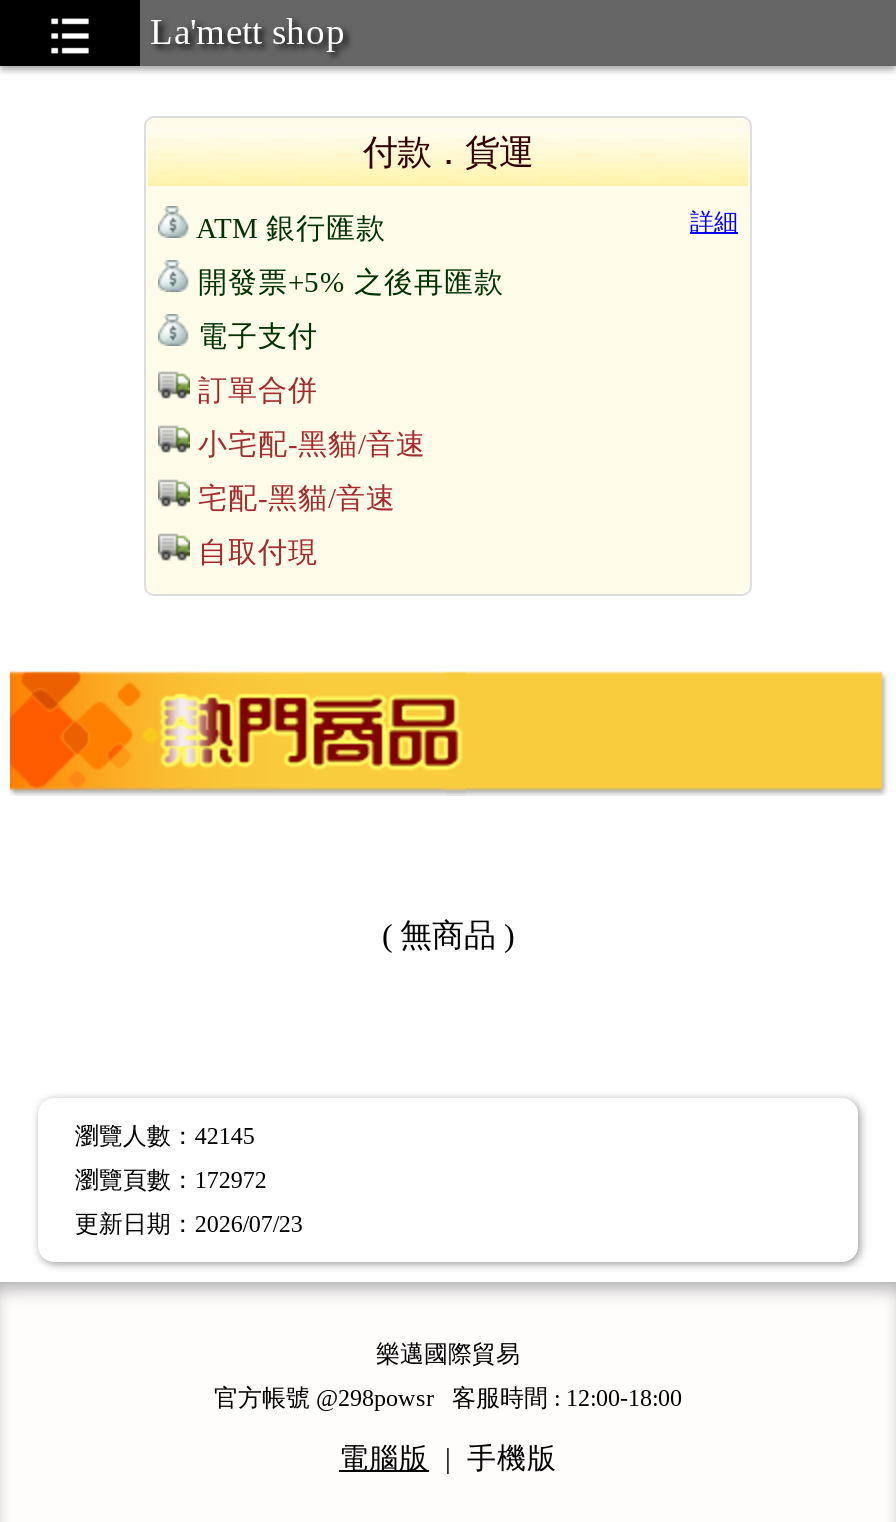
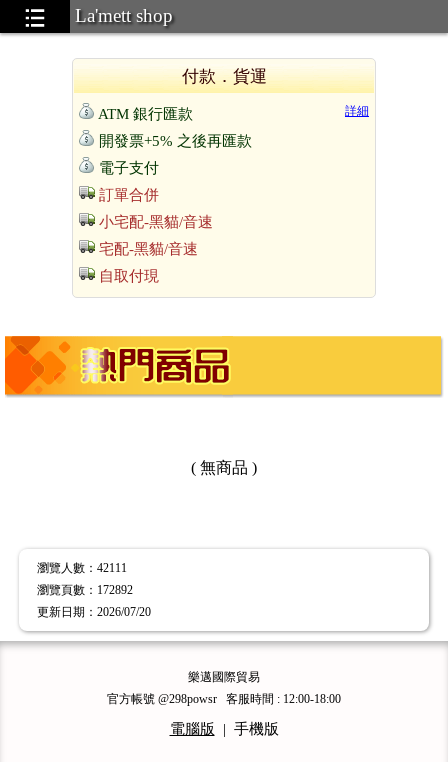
- 瀏覽人數：42145
+ 瀏覽人數：42111

- 瀏覽頁數：172972
+ 瀏覽頁數：172892

- 更新日期：2026/07/23
+ 更新日期：2026/07/20
